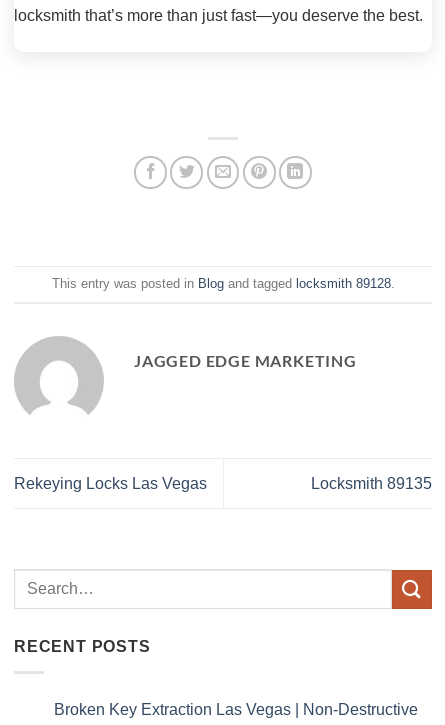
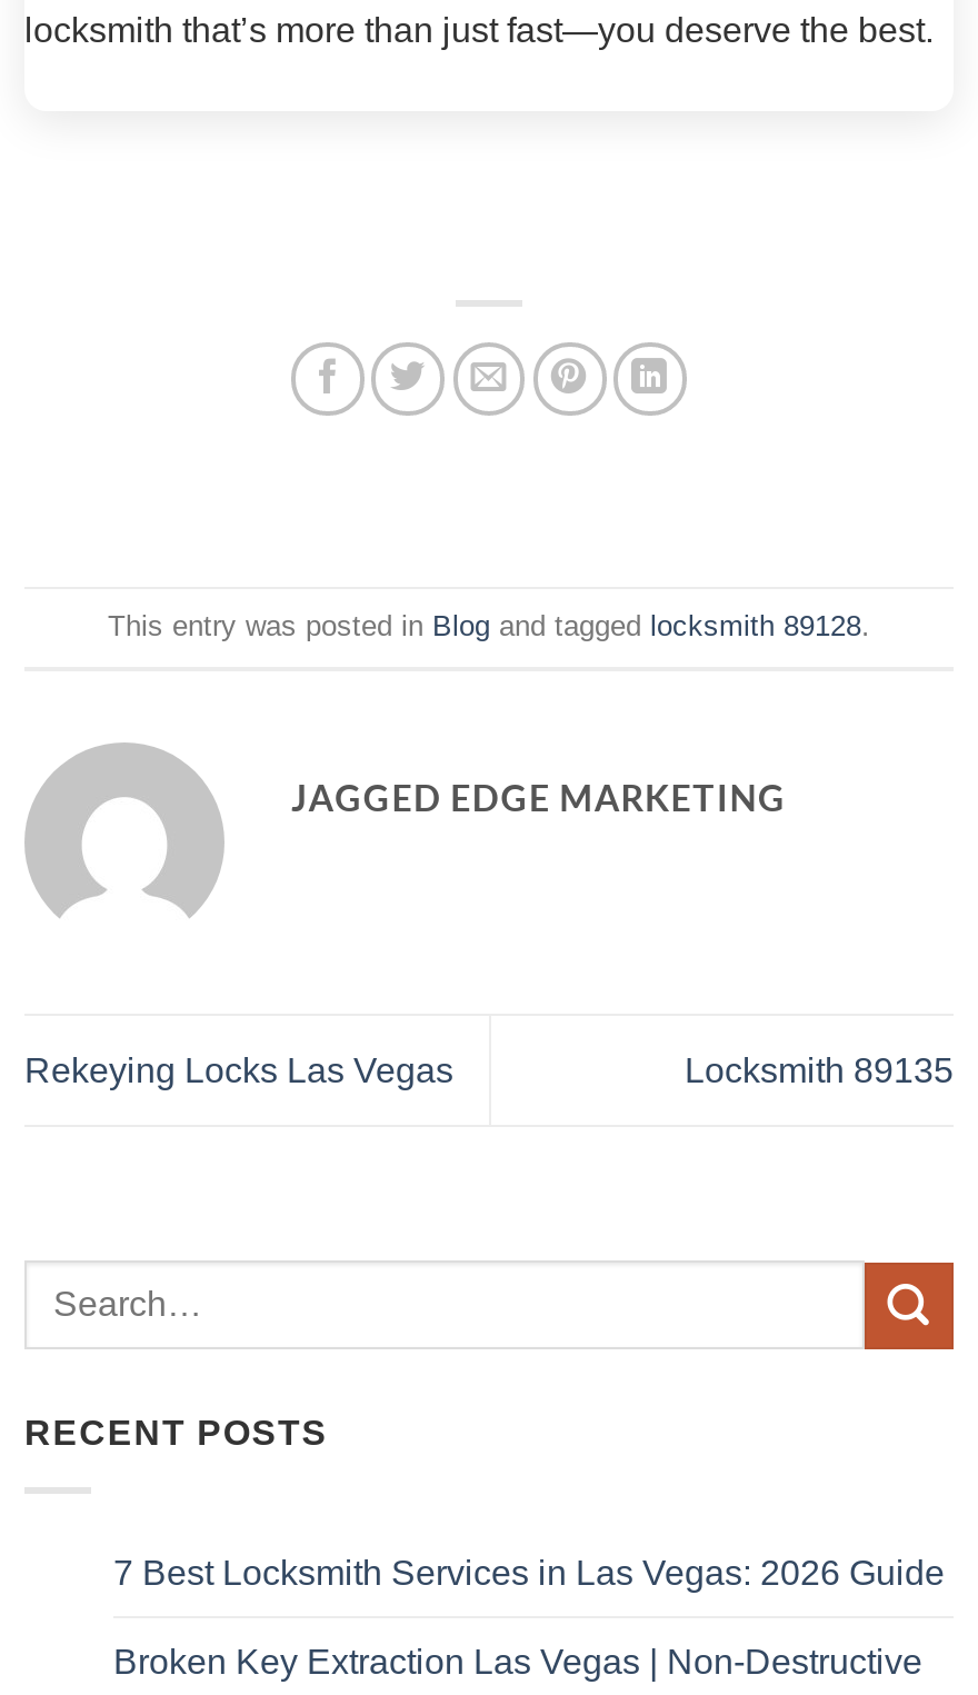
+ 7 Best Locksmith Services in Las Vegas: 2026 Guide
